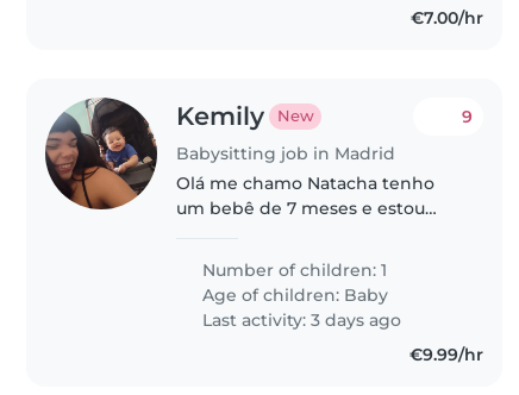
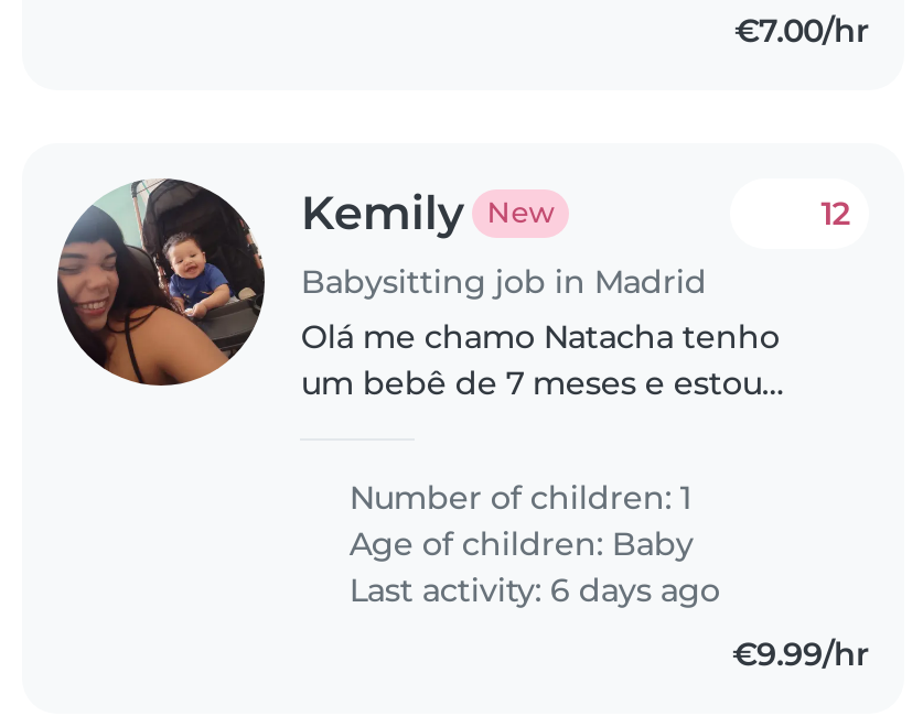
- 9
+ 12

- Last activity: 3 days ago
+ Last activity: 6 days ago
